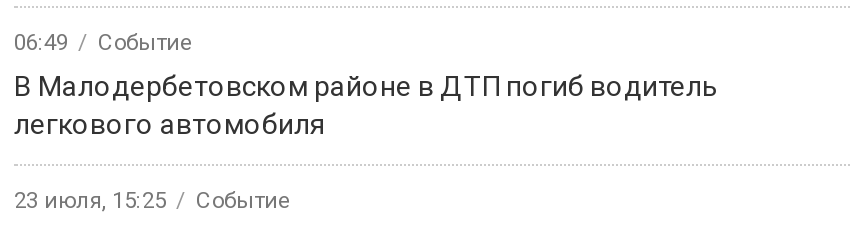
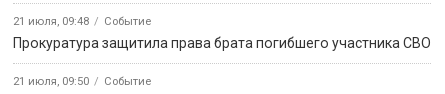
- 06:49 Событие
+ 21 июля, 09:48 Событие

- В Малодербетовском районе в ДТП погиб водитель
- легкового автомобиля
+ Прокуратура защитила права брата погибшего участника СВО

- 23 июля, 15:25 Событие
+ 21 июля, 09:50 Событие
